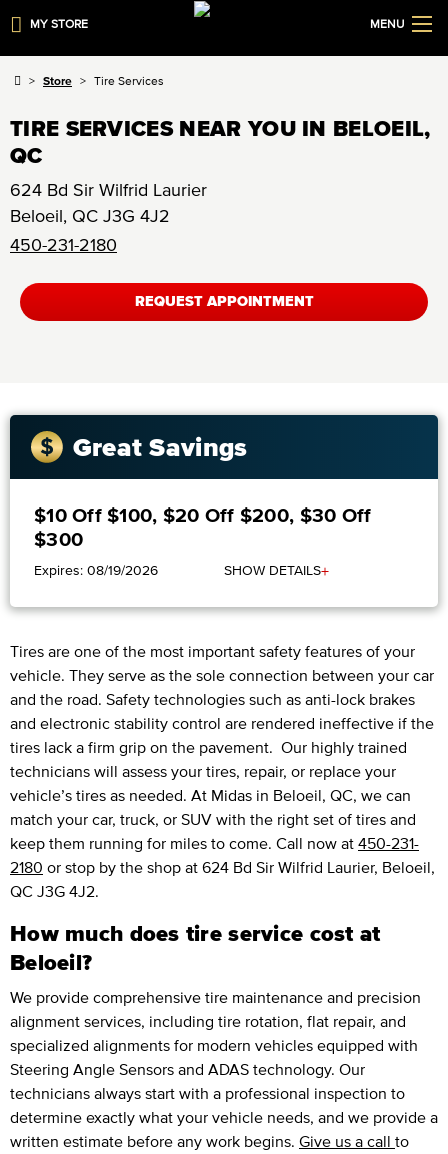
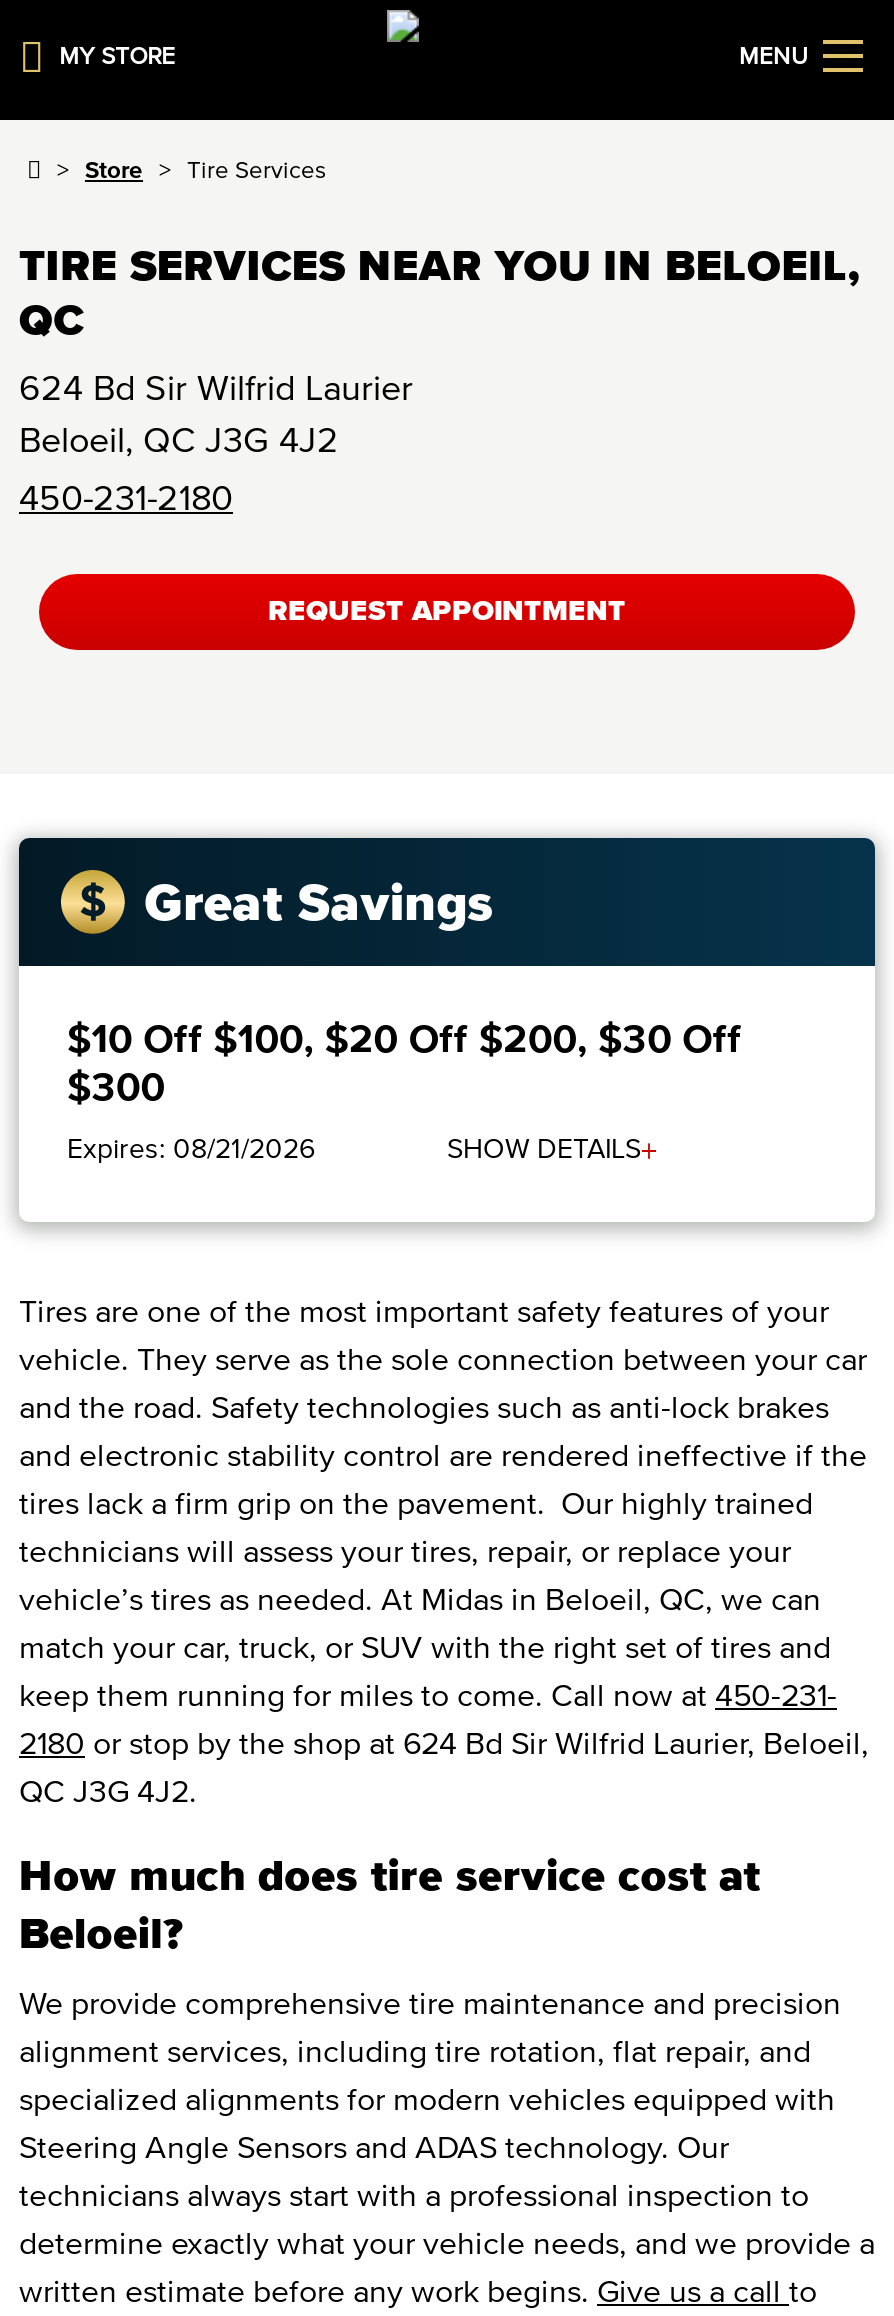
- Expires: 08/19/2026
+ Expires: 08/21/2026
